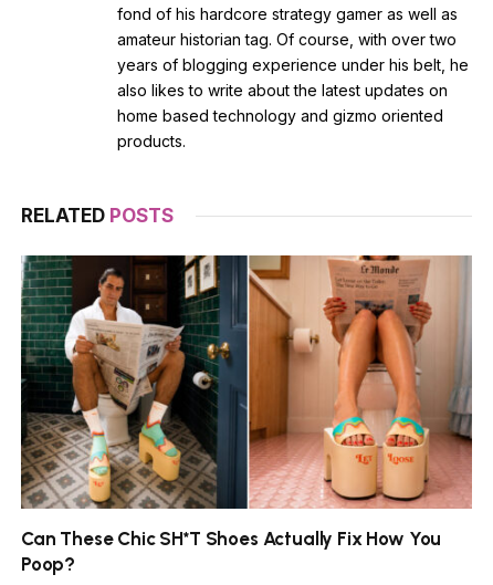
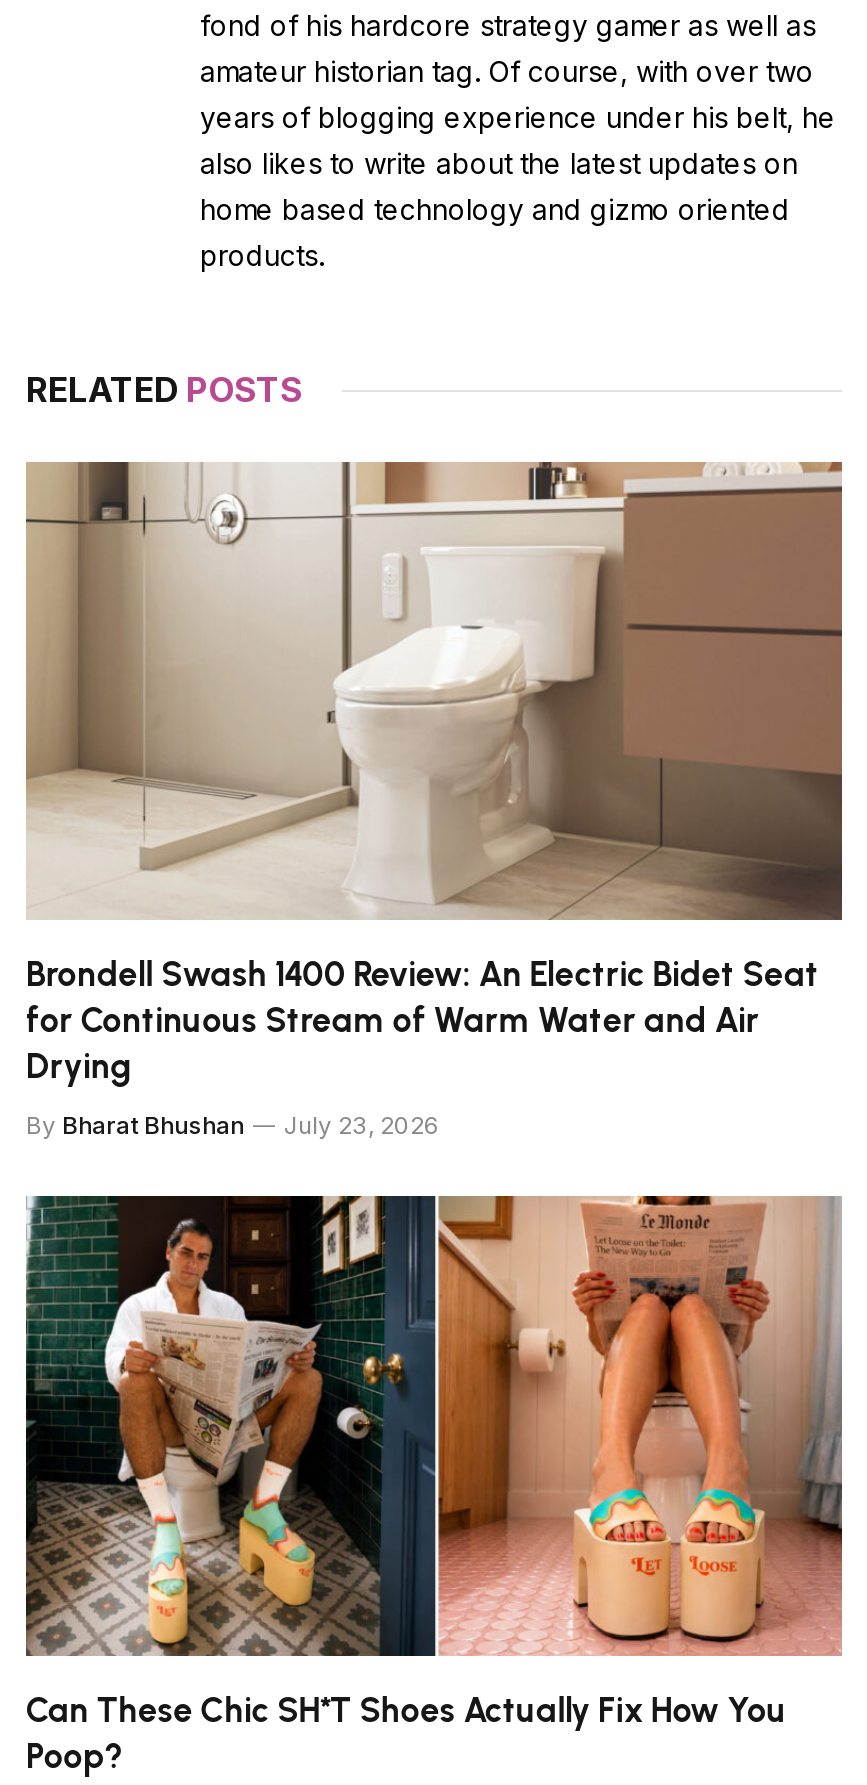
+ [image]
+ Brondell Swash 1400 Review: An Electric Bidet Seat
+ for Continuous Stream of Warm Water and Air
+ Drying
+ By Bharat Bhushan
+ July 23, 2026
